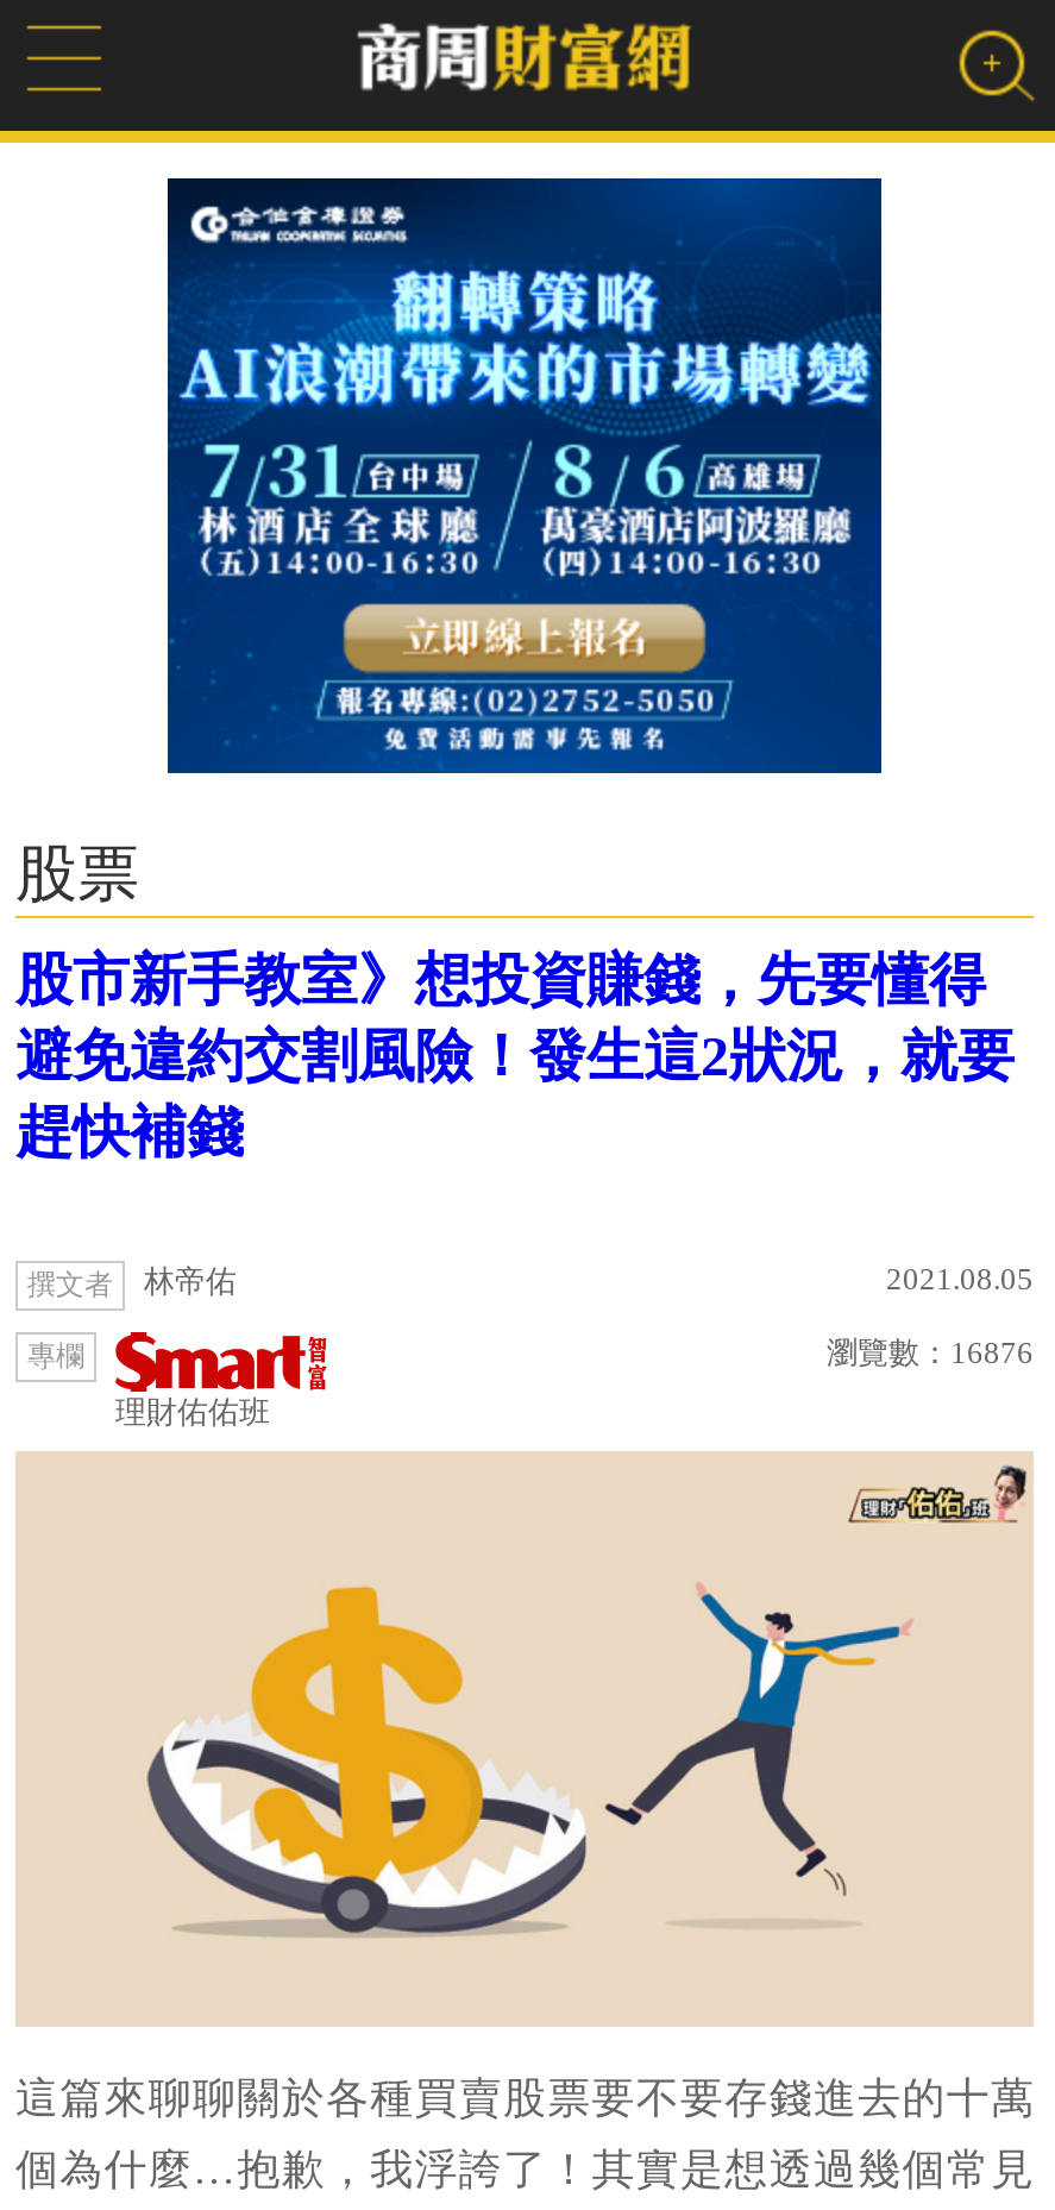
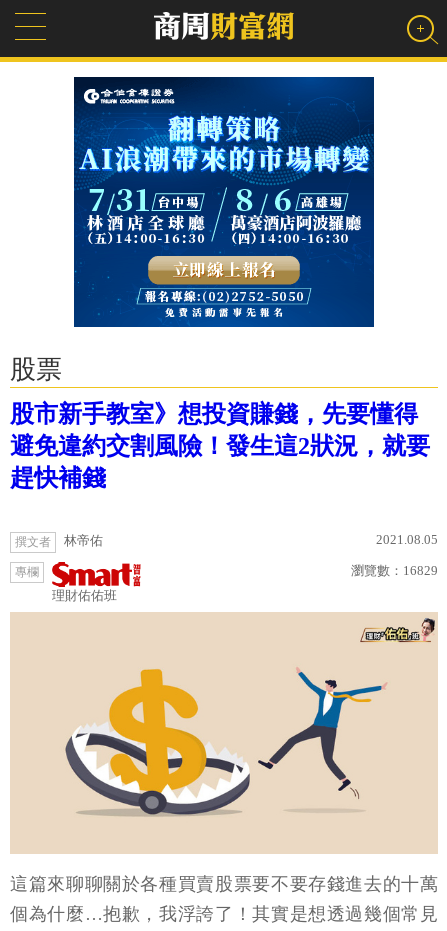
- 瀏覽數：16876
+ 瀏覽數：16829
